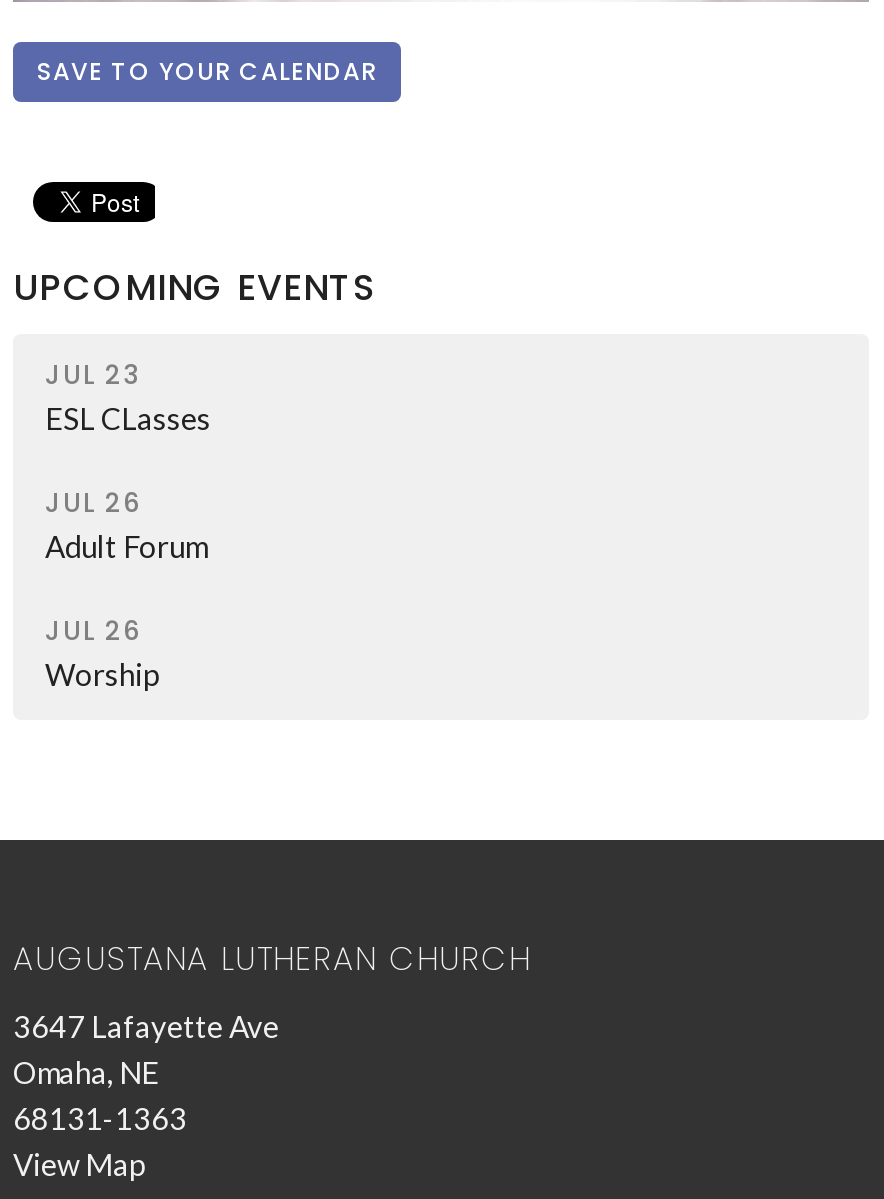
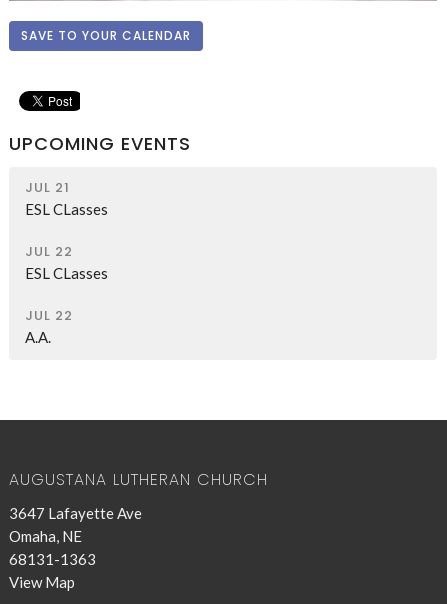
- JUL 23
+ JUL 21

- JUL 26
- Adult Forum
+ JUL 22
+ ESL CLasses

- JUL 26
- Worship
+ JUL 22
+ A.A.
